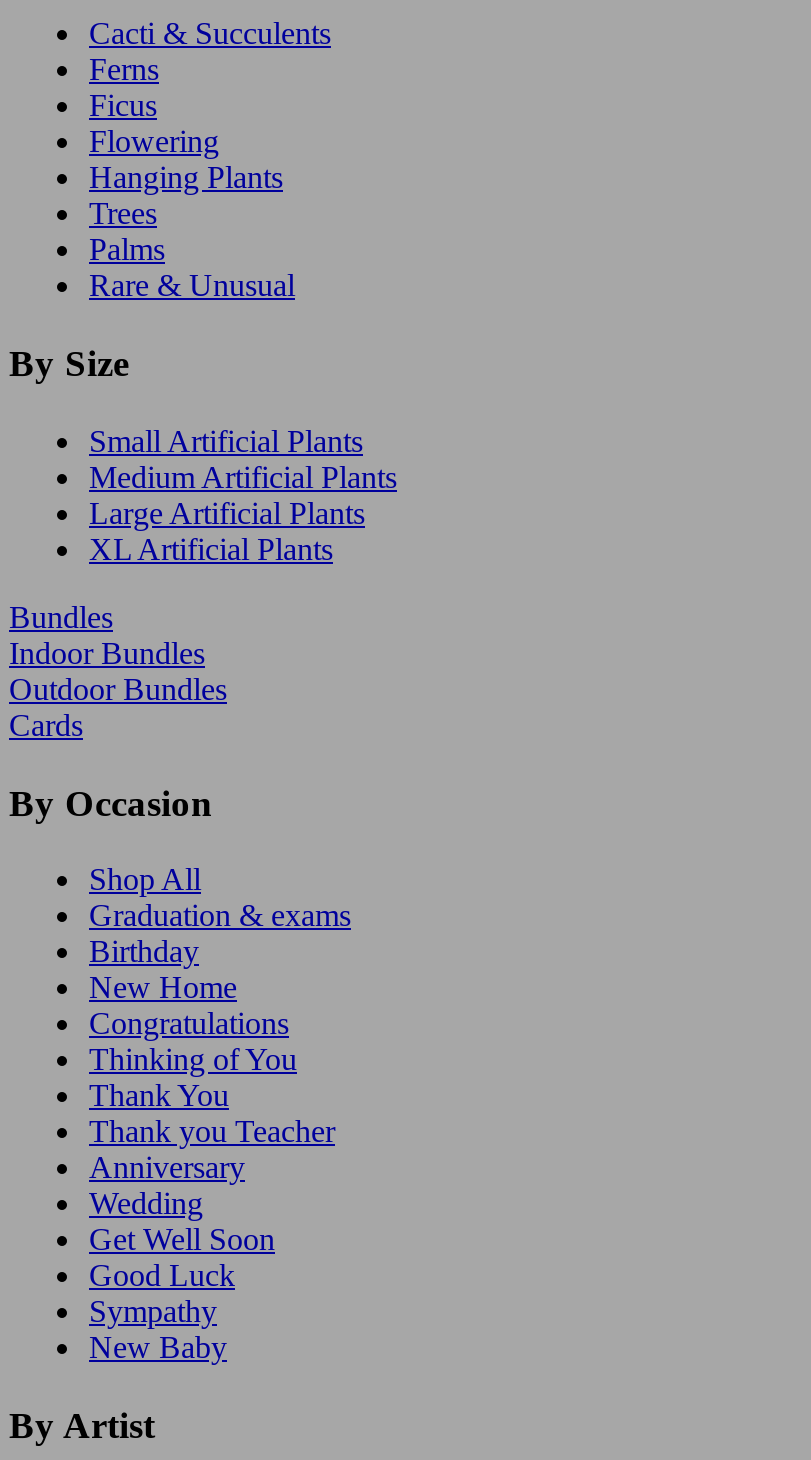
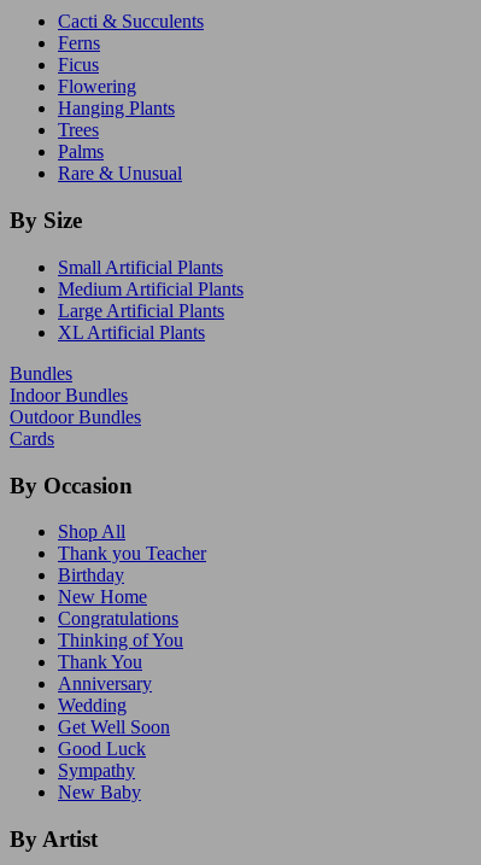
- Graduation & exams

moved up: Thank you Teacher
